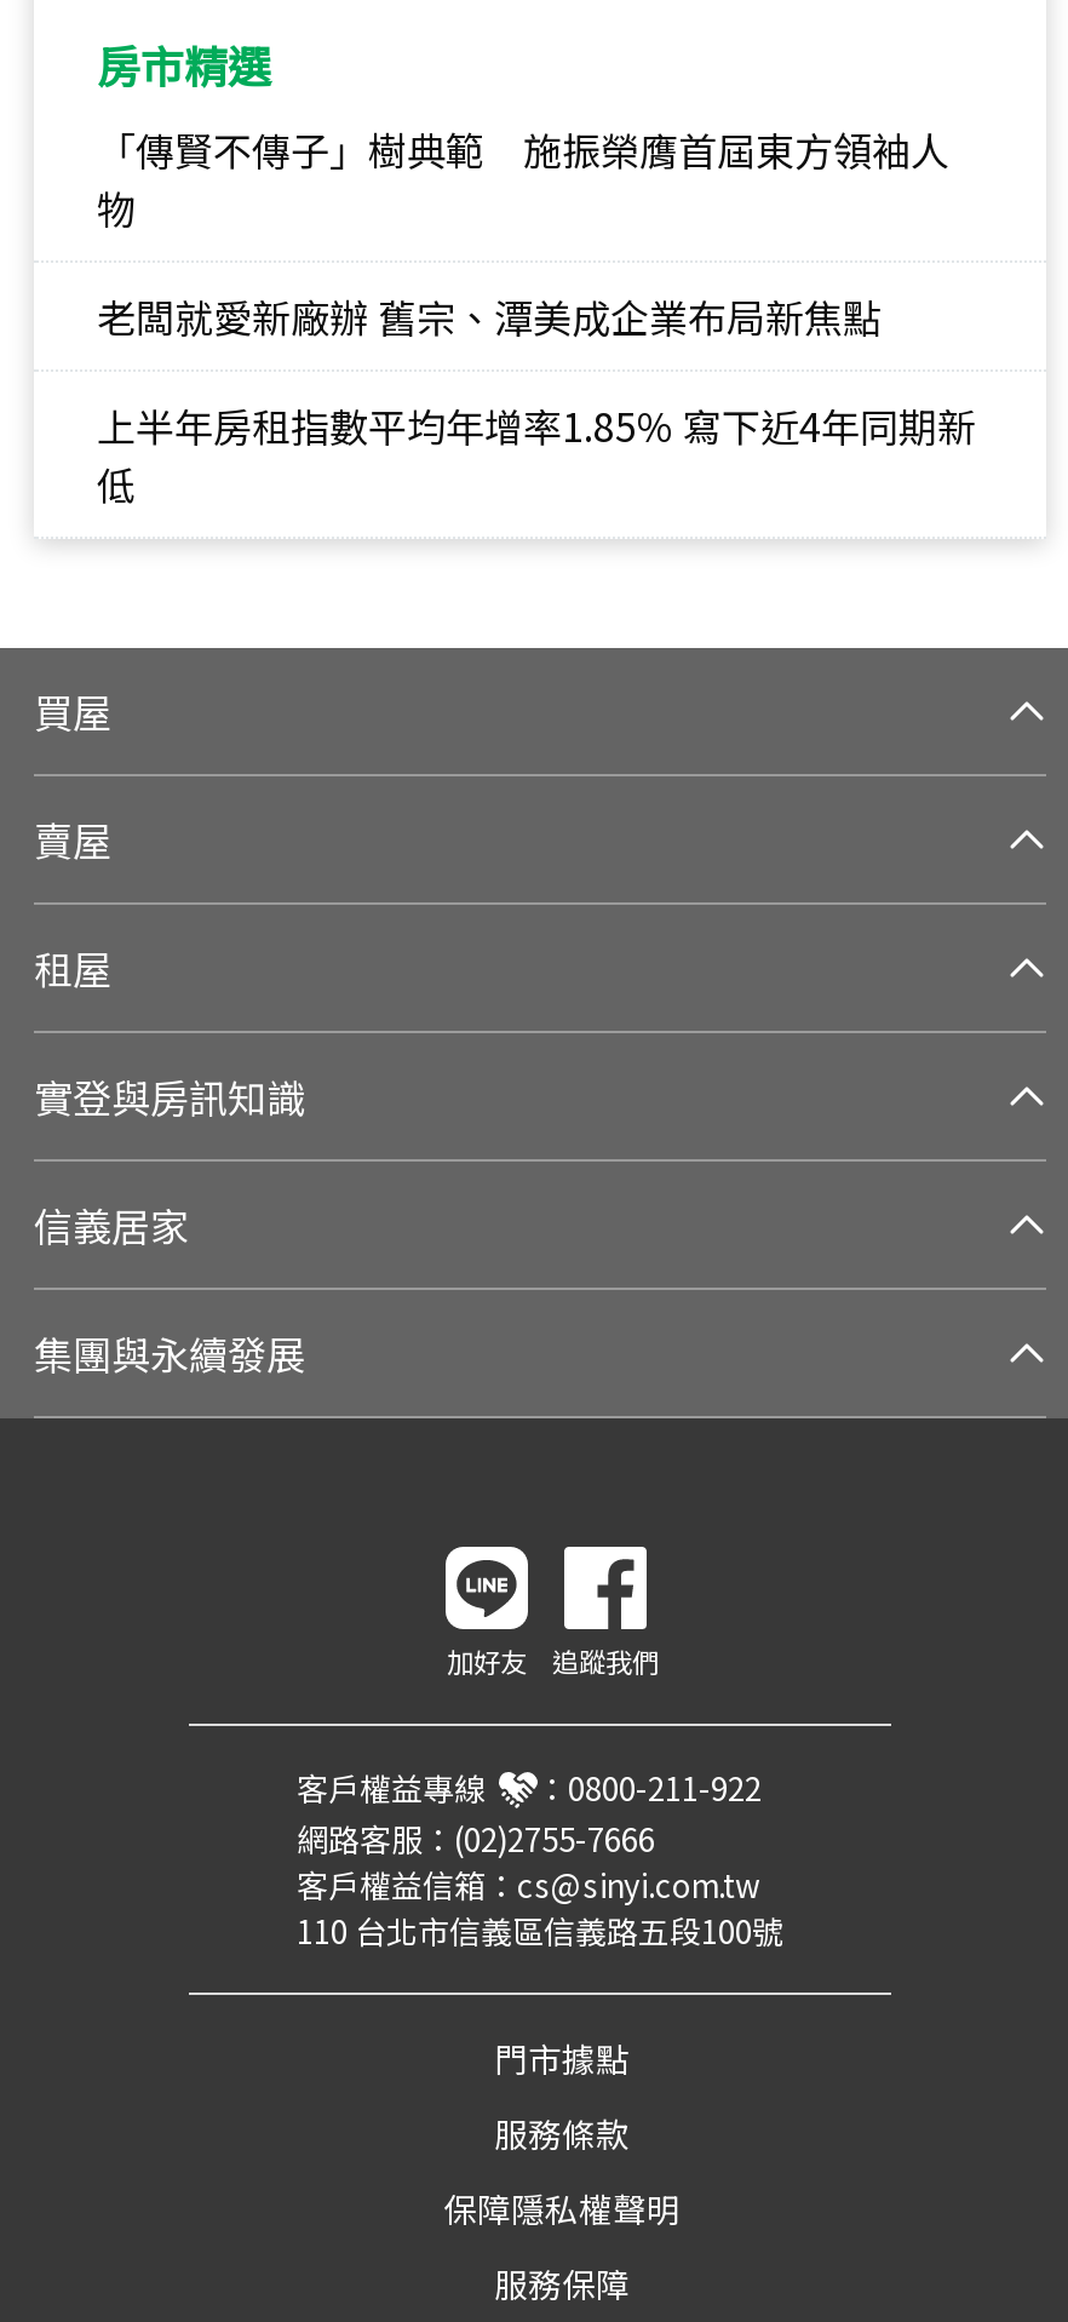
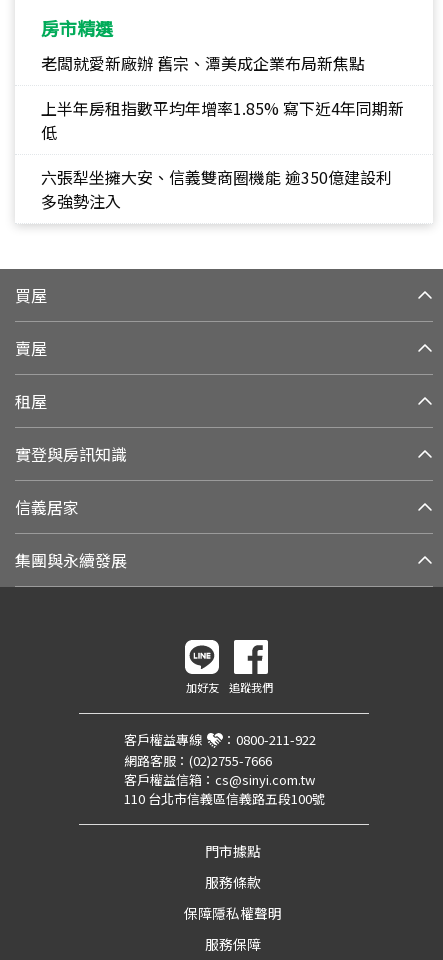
- 「傳賢不傳子」樹典範 施振榮膺首屆東方領袖人
- 物

moved up: 老闆就愛新廠辦 舊宗、潭美成企業布局新焦點 | 低

+ 六張犁坐擁大安、信義雙商圈機能 逾350億建設利
+ 多強勢注入
